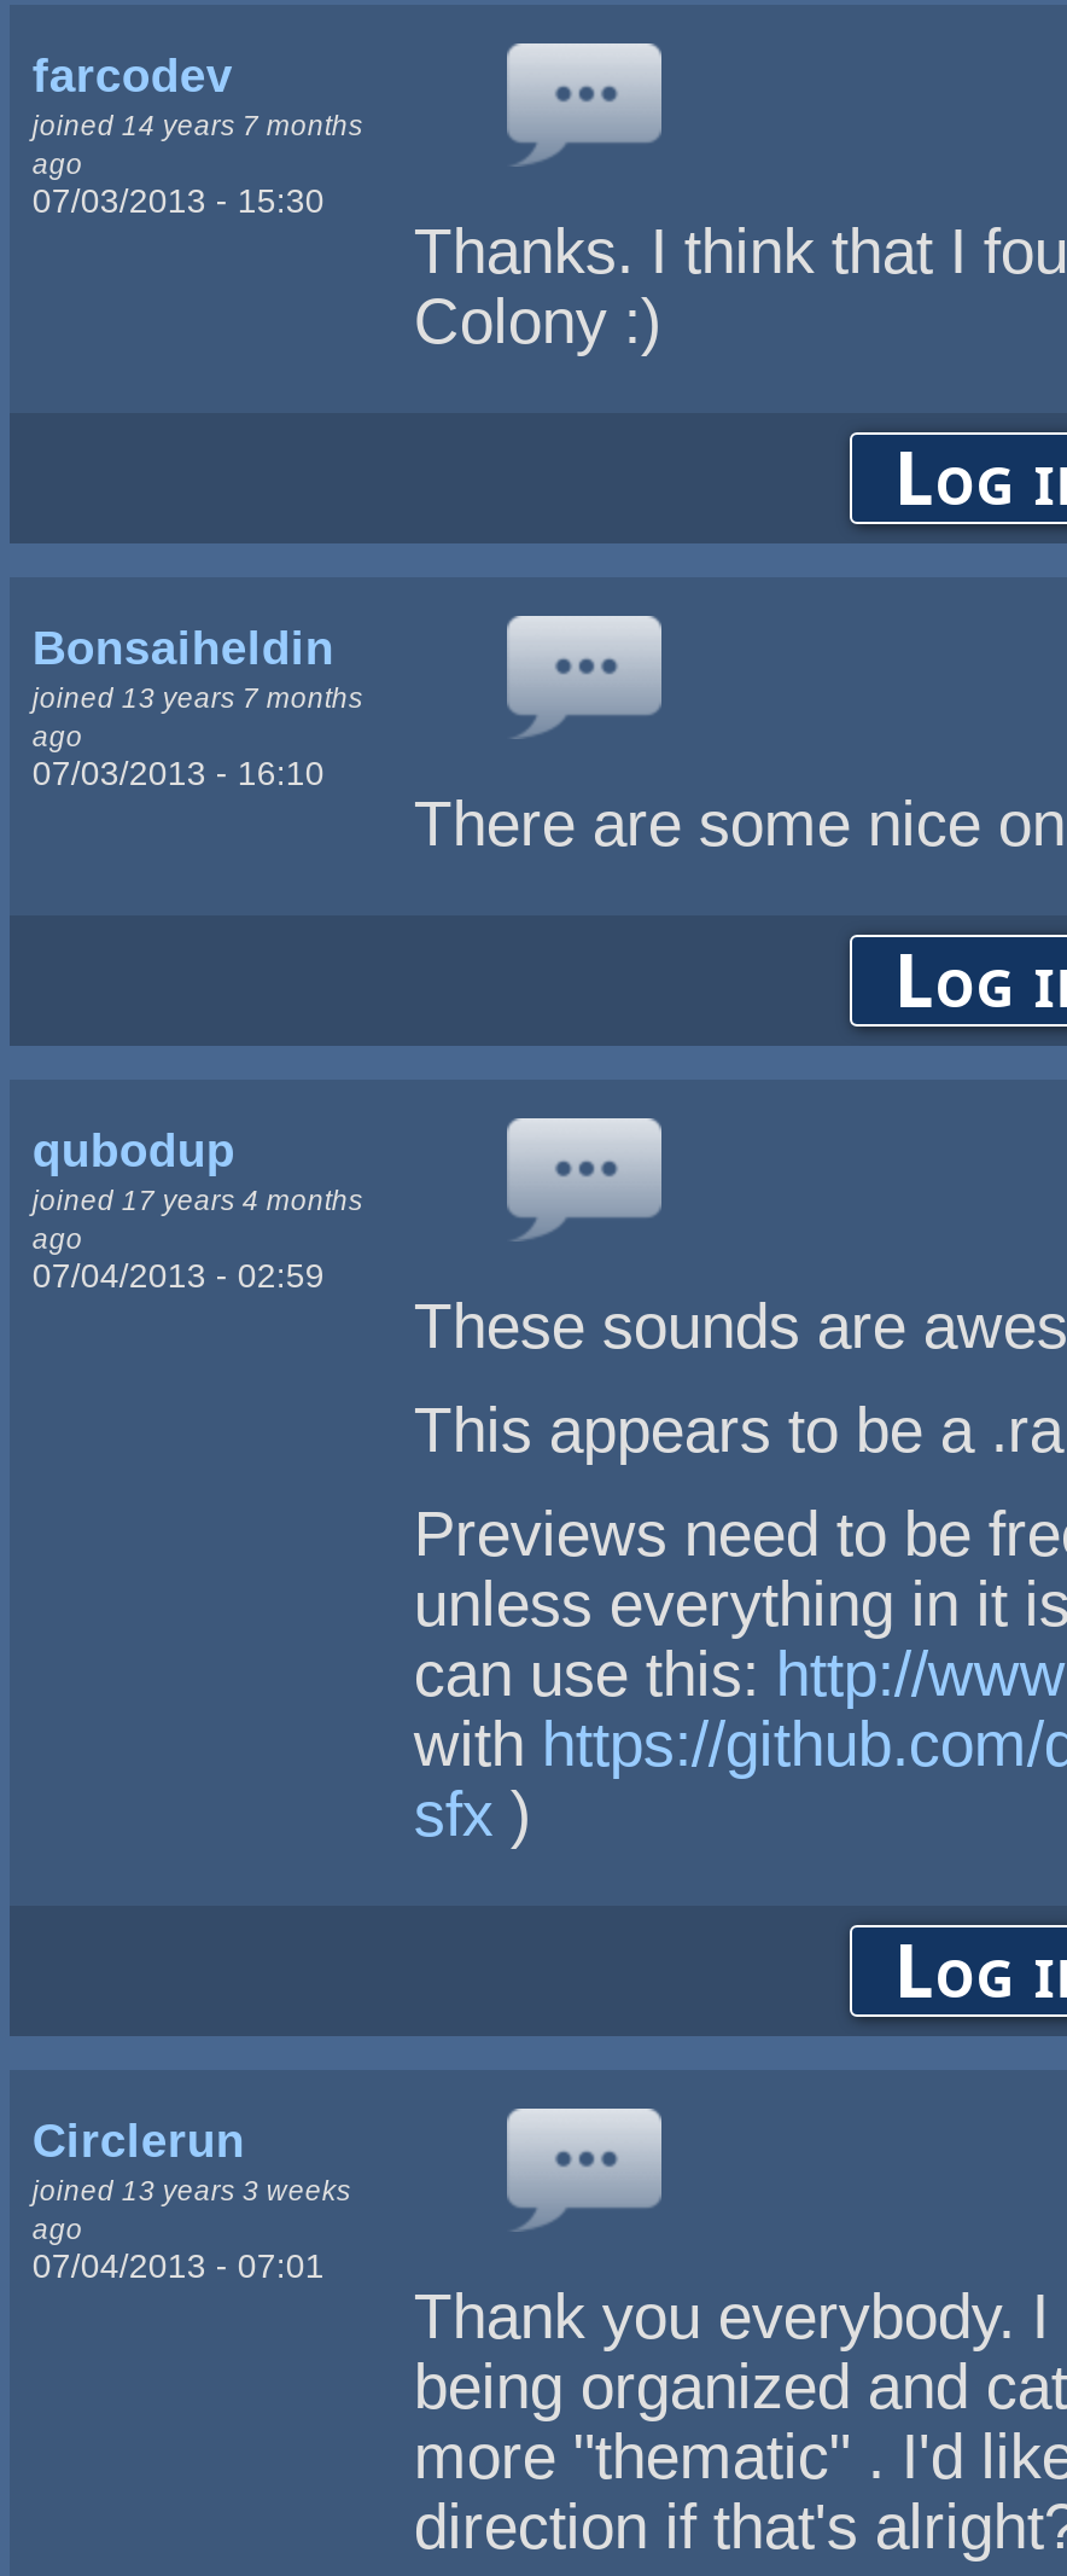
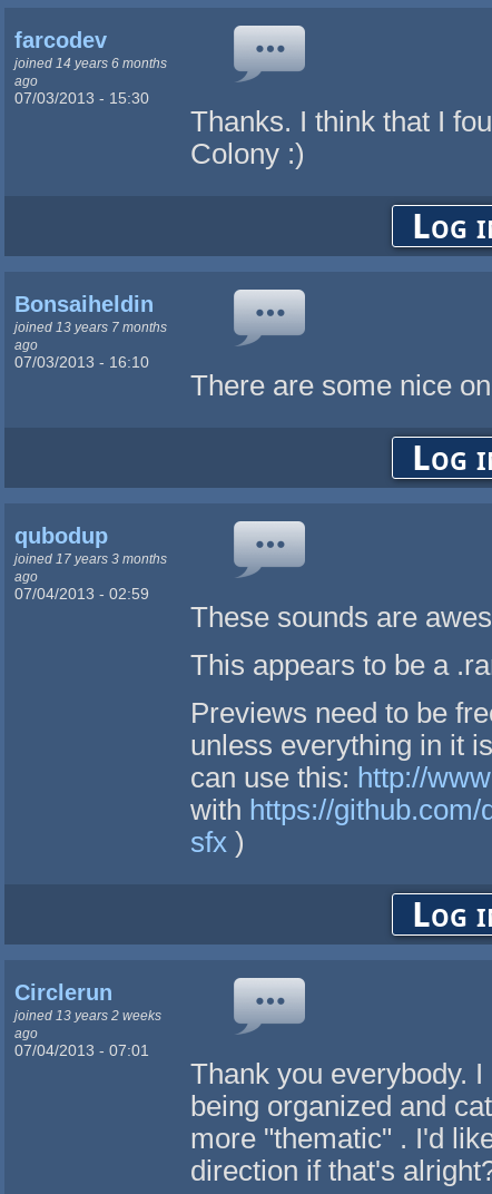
- joined 14 years 7 months
+ joined 14 years 6 months

- joined 17 years 4 months
+ joined 17 years 3 months

- joined 13 years 3 weeks
+ joined 13 years 2 weeks
